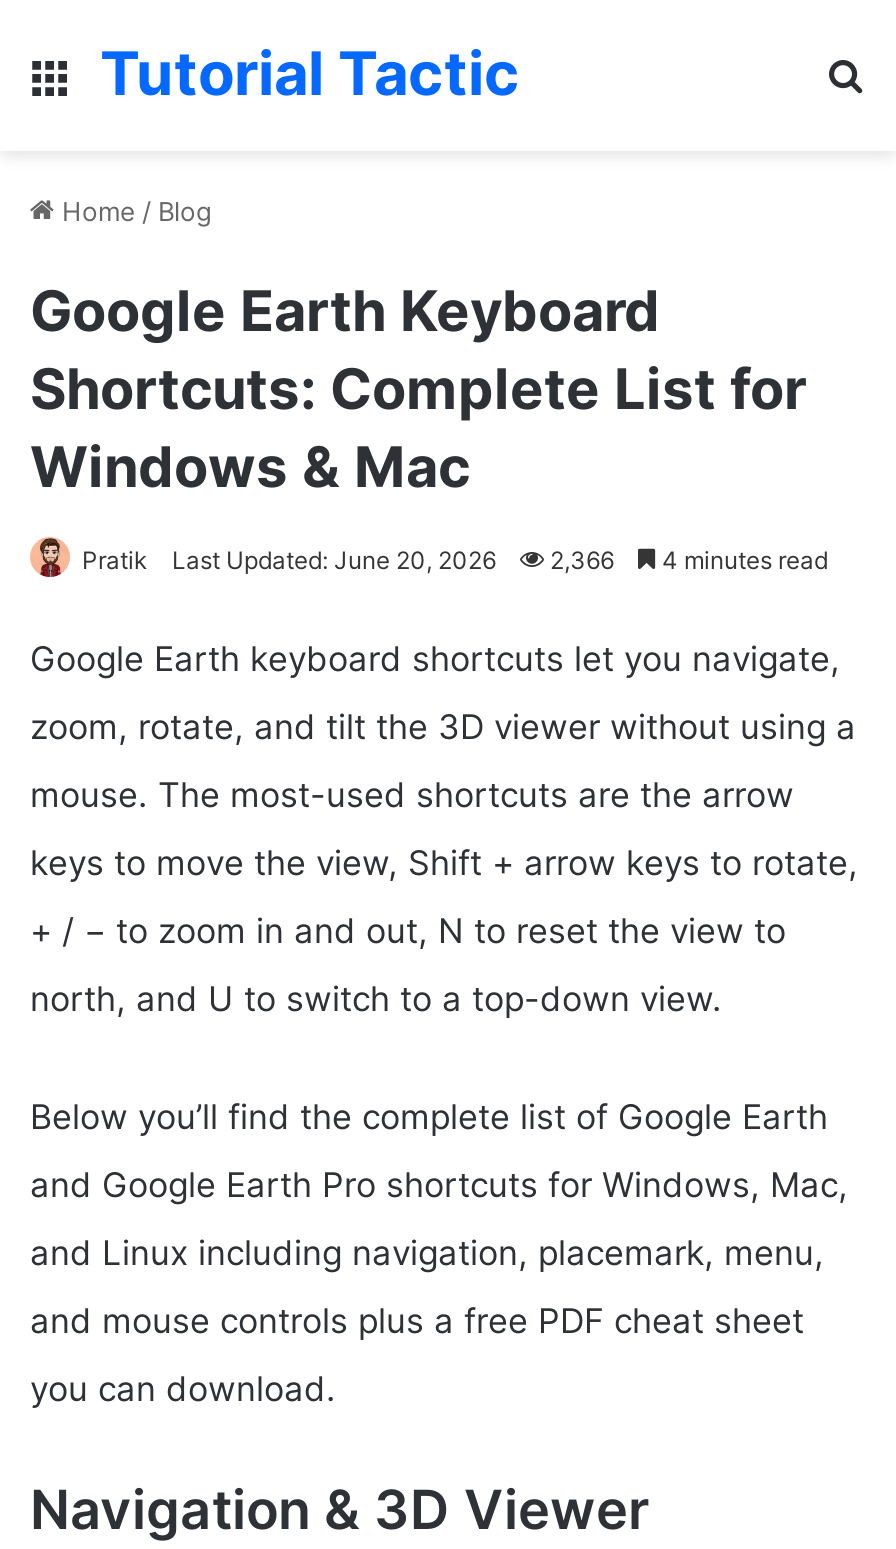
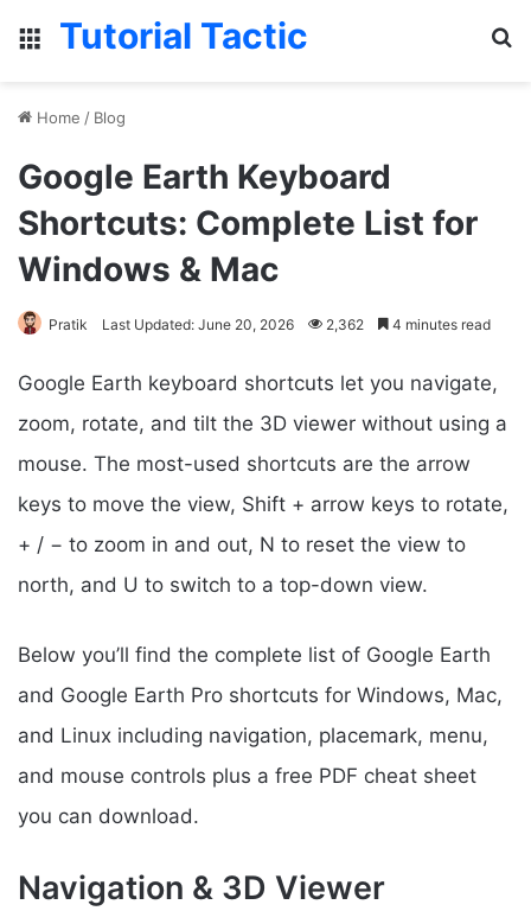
- Pratik Last Updated: June 20, 2026 2,366 4 minutes read
+ Pratik Last Updated: June 20, 2026 2,362 4 minutes read
